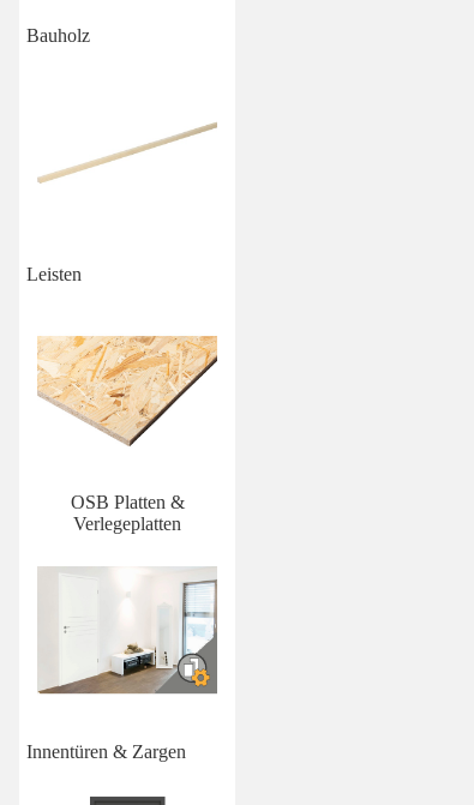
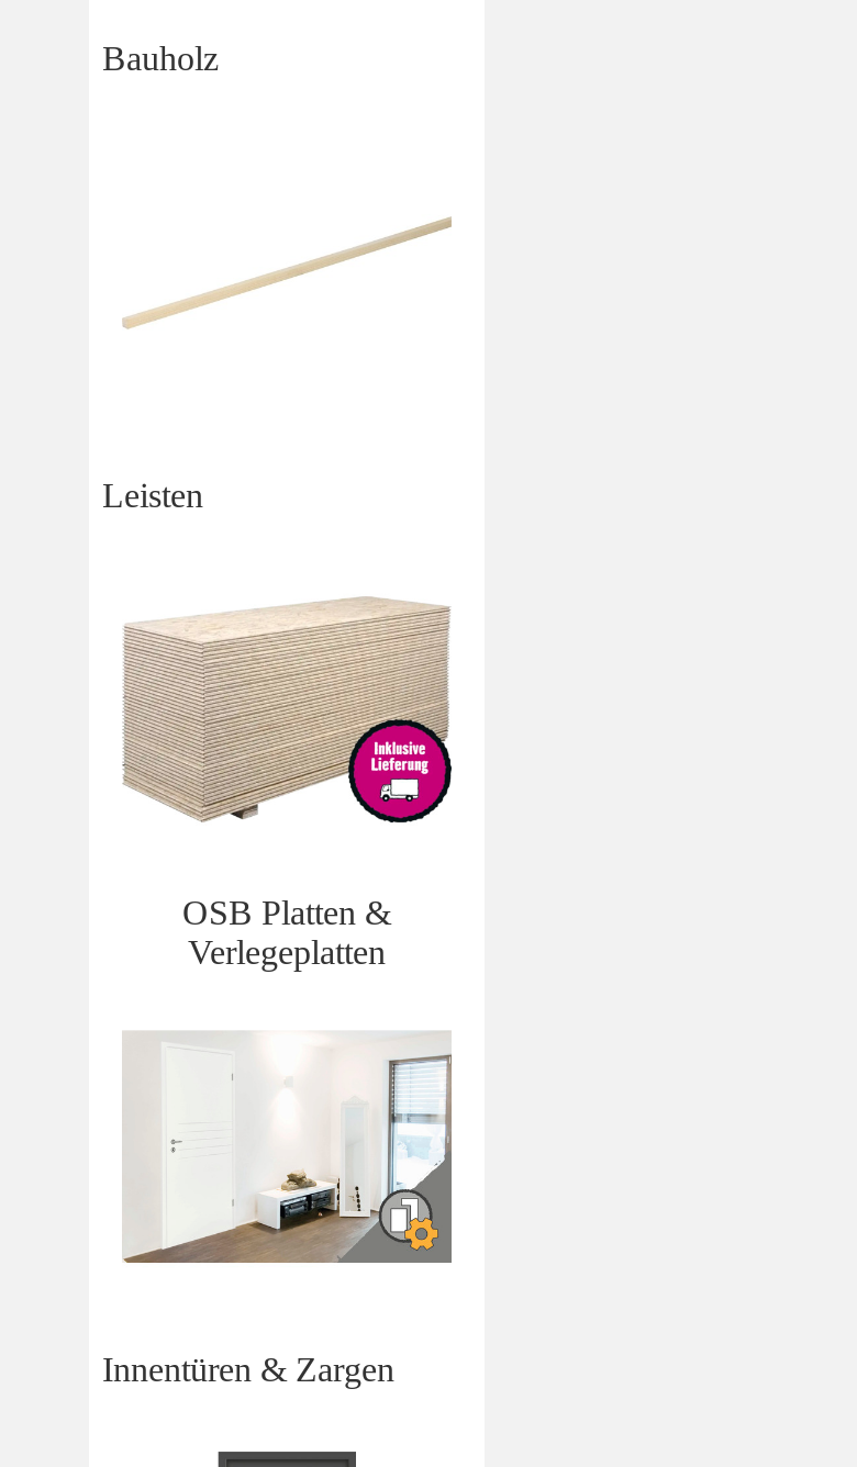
- [image]
+ [image]
